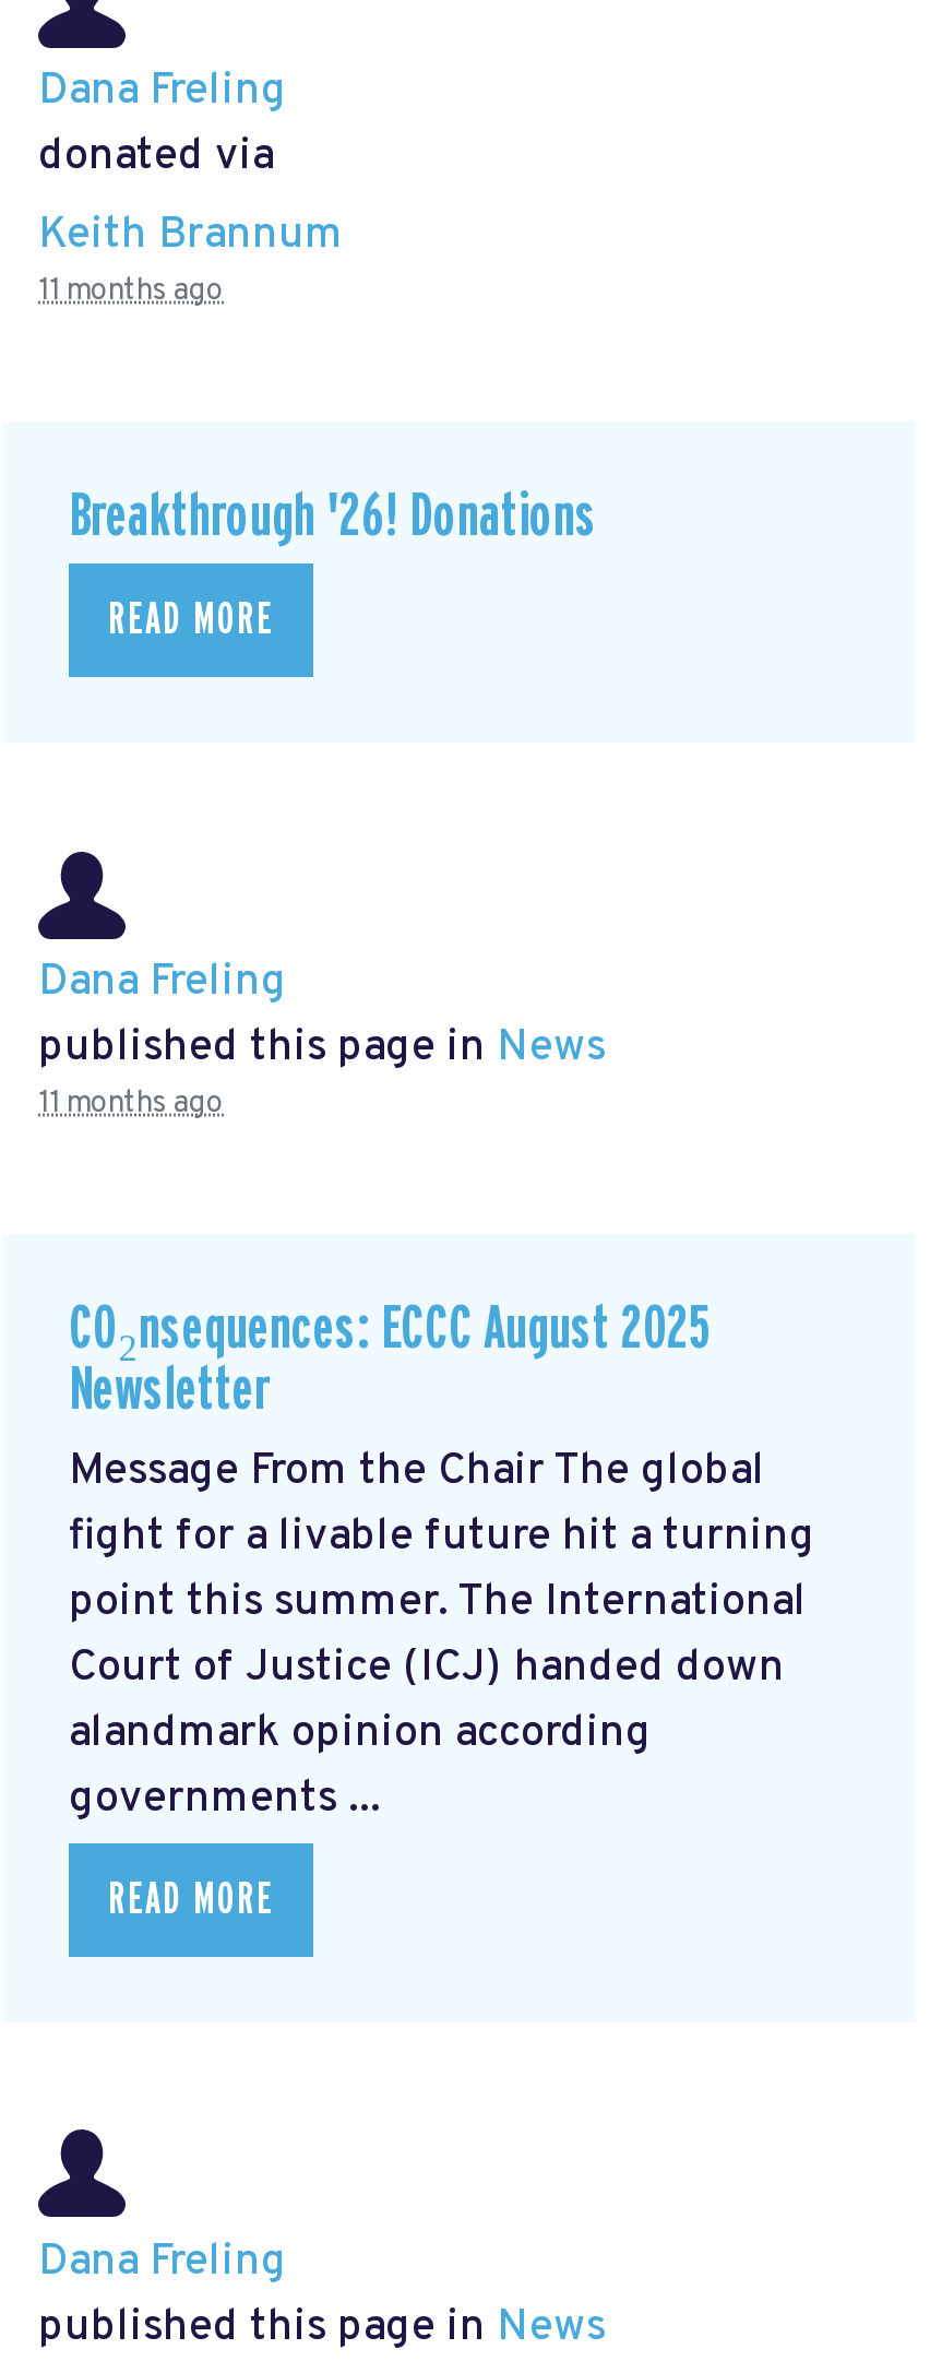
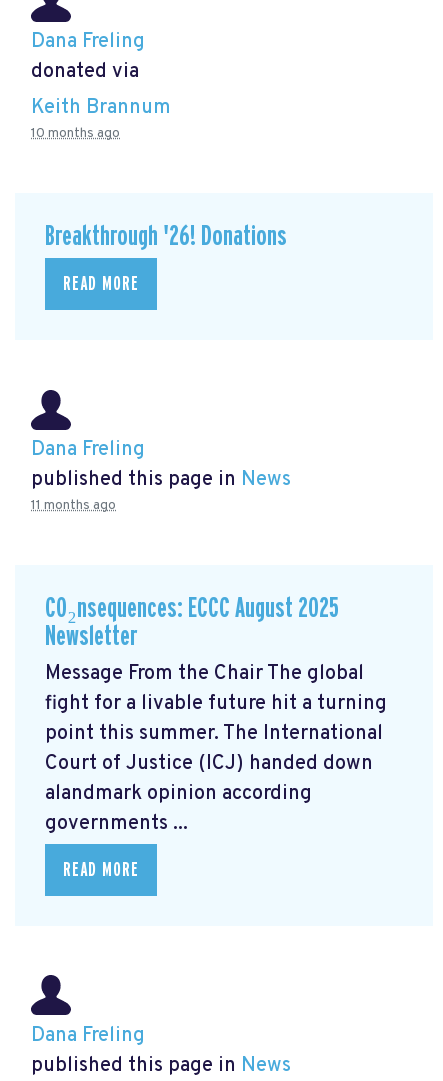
- 11 months ago
+ 10 months ago
